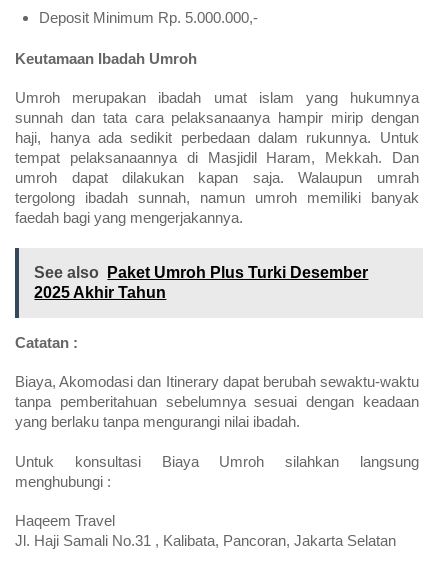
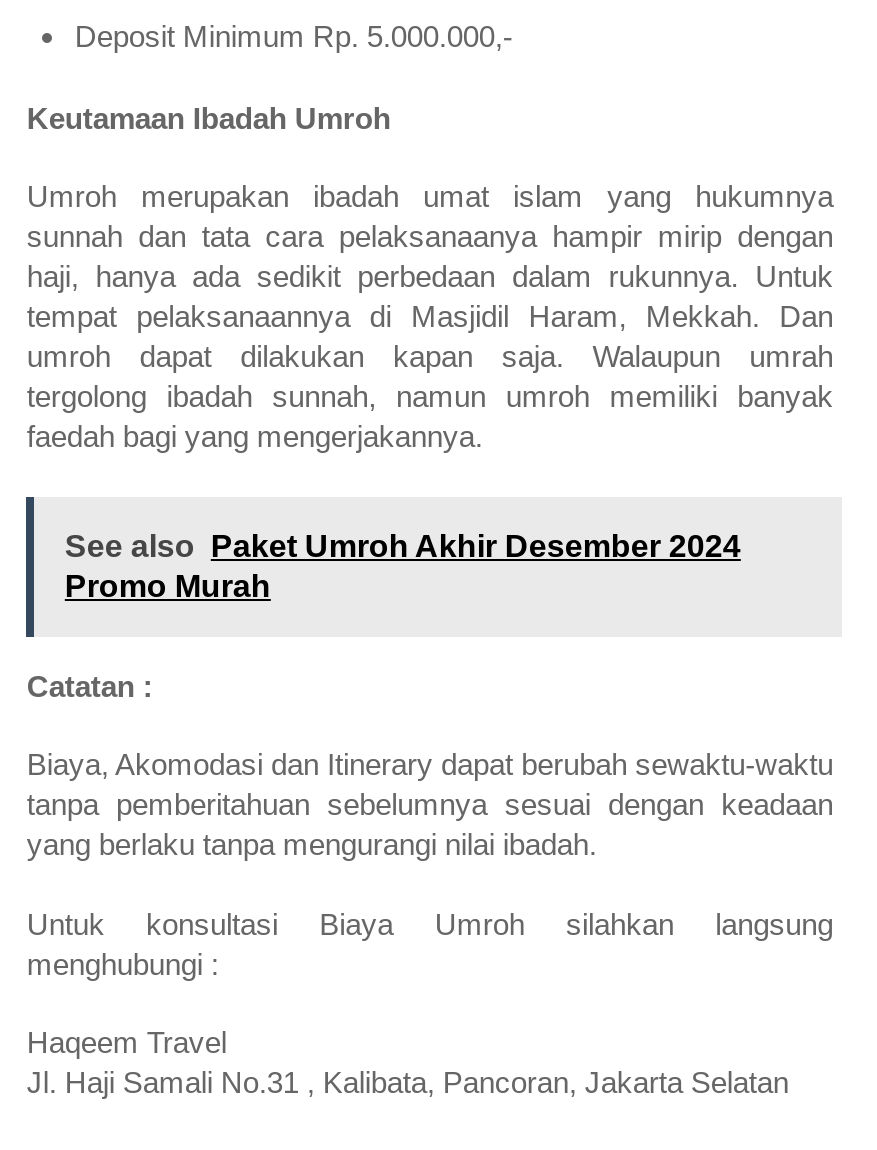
- See also Paket Umroh Plus Turki Desember
- 2025 Akhir Tahun
+ See also Paket Umroh Akhir Desember 2024
+ Promo Murah
